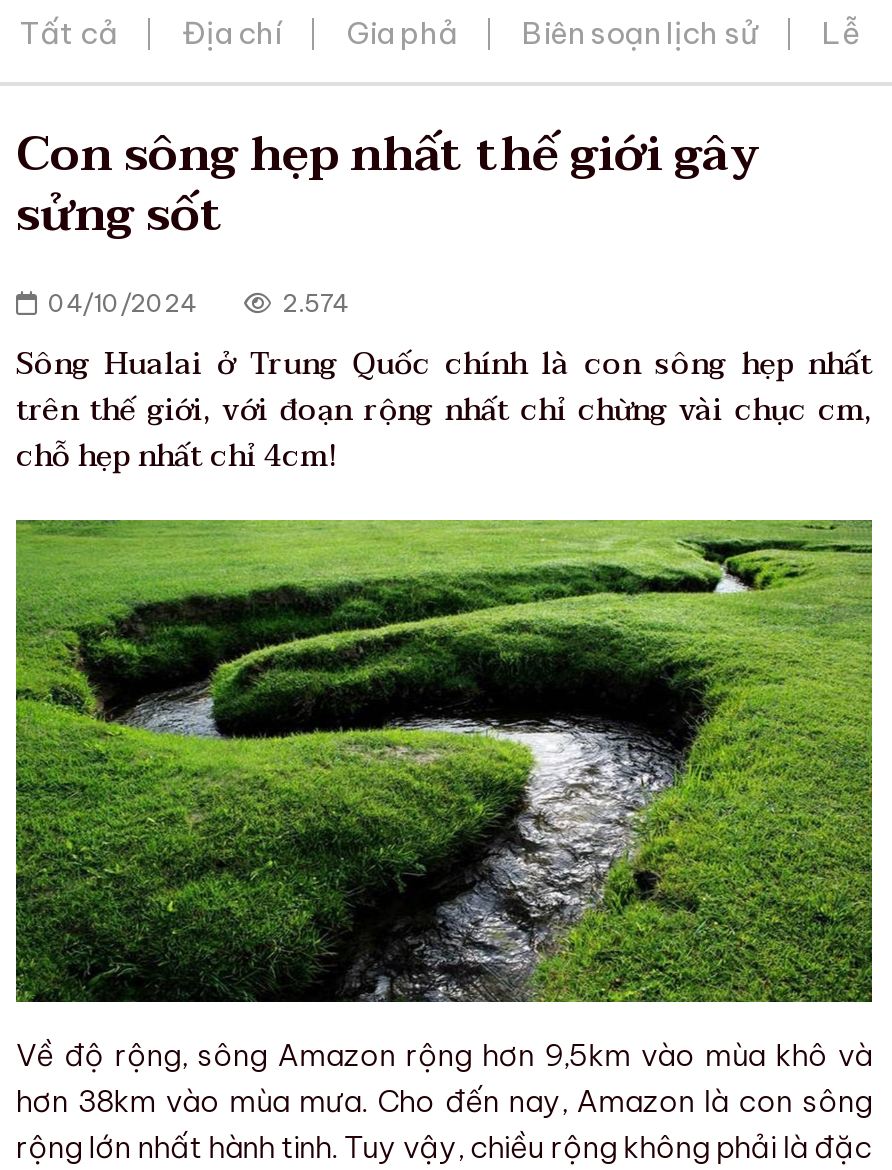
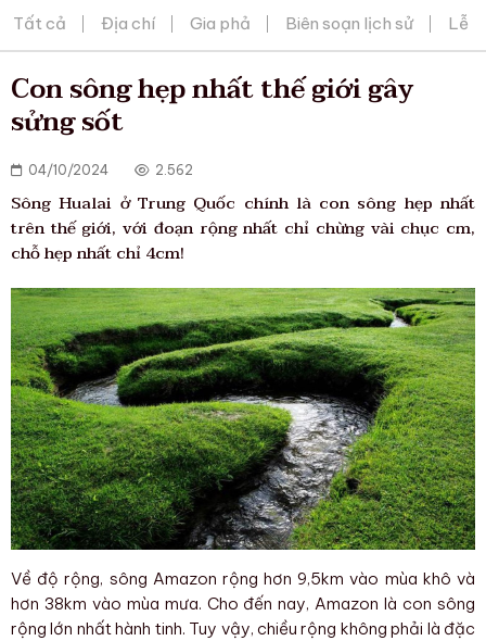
- 2.574
+ 2.562
